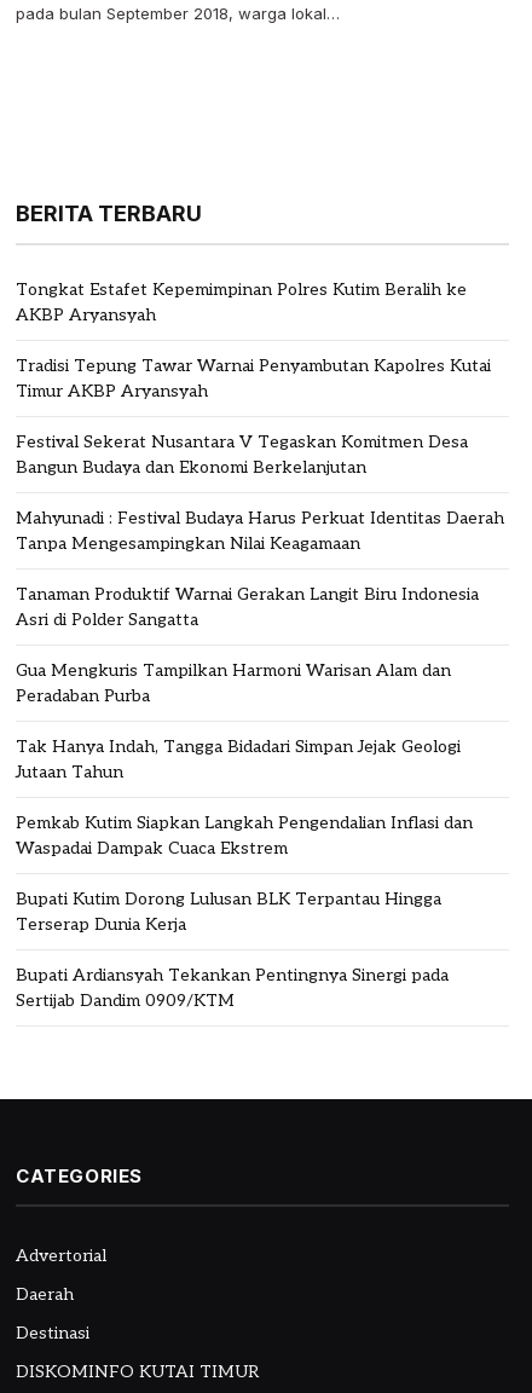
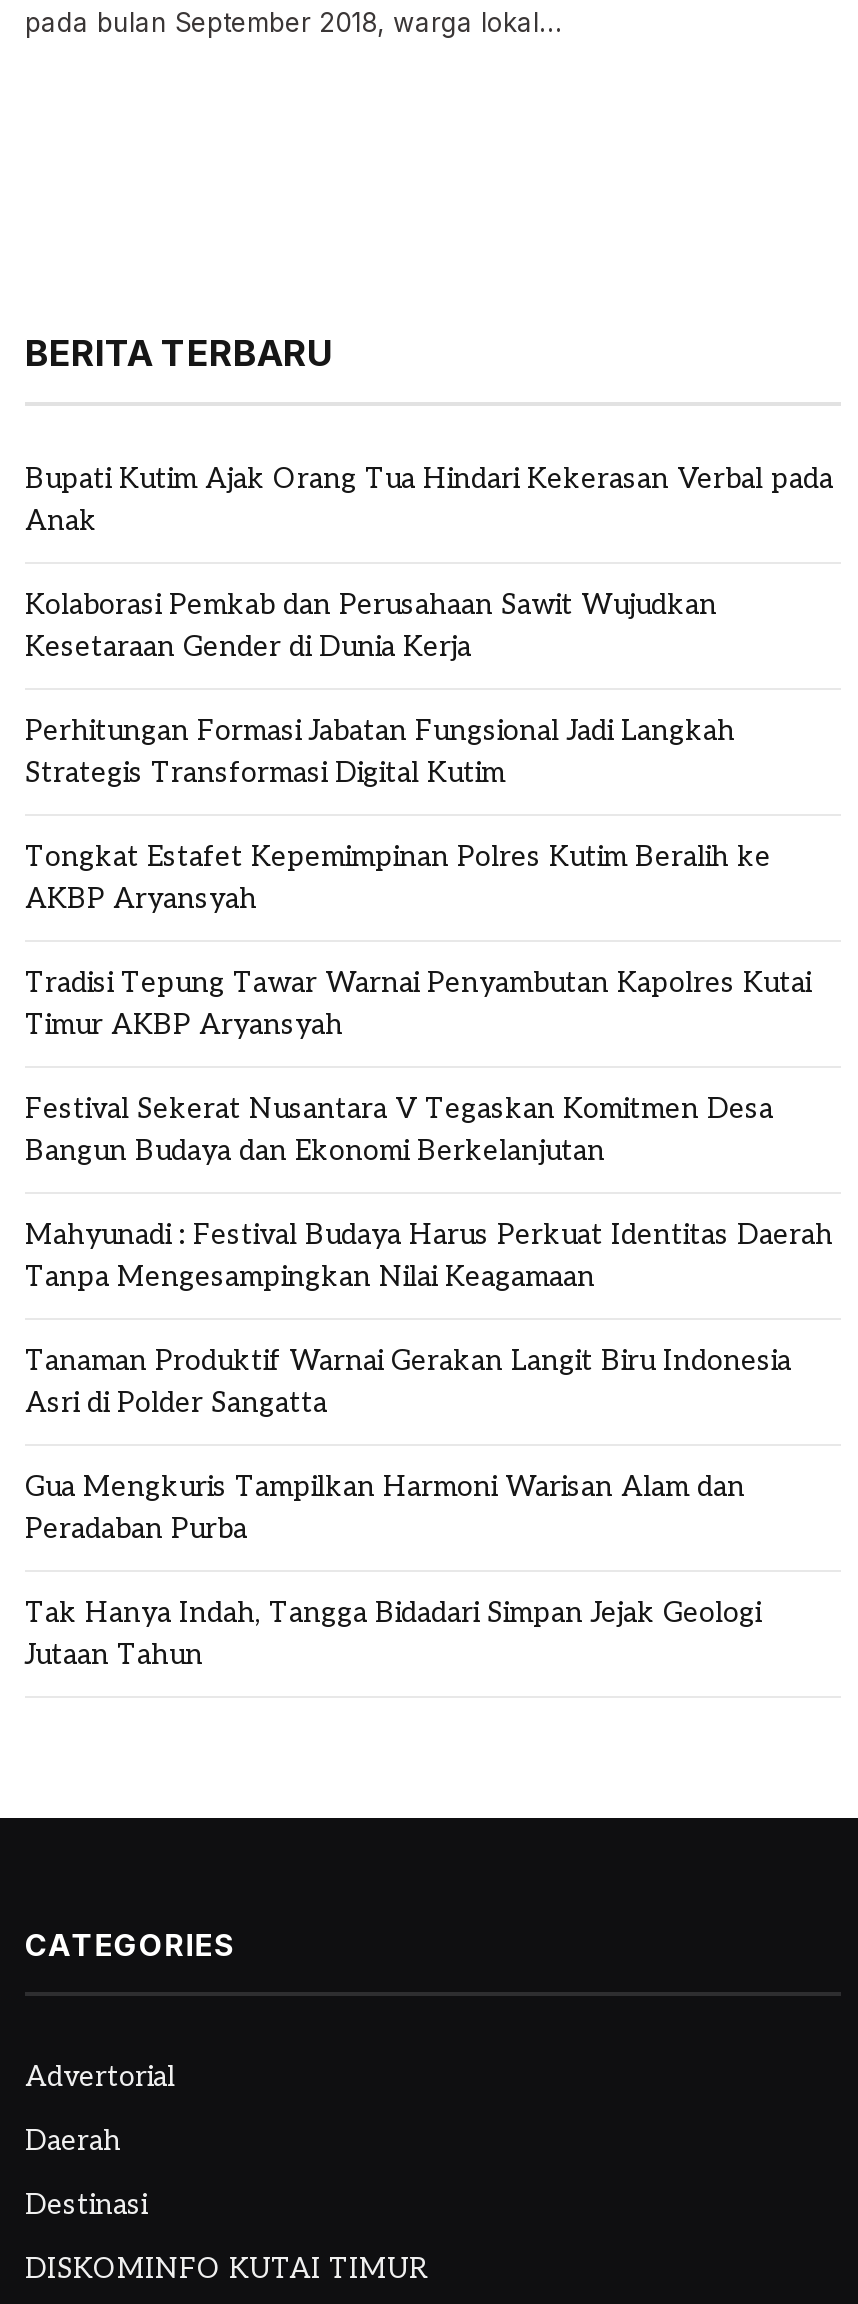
+ Bupati Kutim Ajak Orang Tua Hindari Kekerasan Verbal pada
+ Anak
+ Kolaborasi Pemkab dan Perusahaan Sawit Wujudkan
+ Kesetaraan Gender di Dunia Kerja
+ Perhitungan Formasi Jabatan Fungsional Jadi Langkah
+ Strategis Transformasi Digital Kutim

moved down: Tongkat Estafet Kepemimpinan Polres Kutim Beralih ke | AKBP Aryansyah | Tradisi Tepung Tawar Warnai Penyambutan Kapolres Kutai | ... | Tak Hanya Indah, Tangga Bidadari Simpan Jejak Geologi | Jutaan Tahun

- Pemkab Kutim Siapkan Langkah Pengendalian Inflasi dan
- Waspadai Dampak Cuaca Ekstrem
- Bupati Kutim Dorong Lulusan BLK Terpantau Hingga
- Terserap Dunia Kerja
- Bupati Ardiansyah Tekankan Pentingnya Sinergi pada
- Sertijab Dandim 0909/KTM
